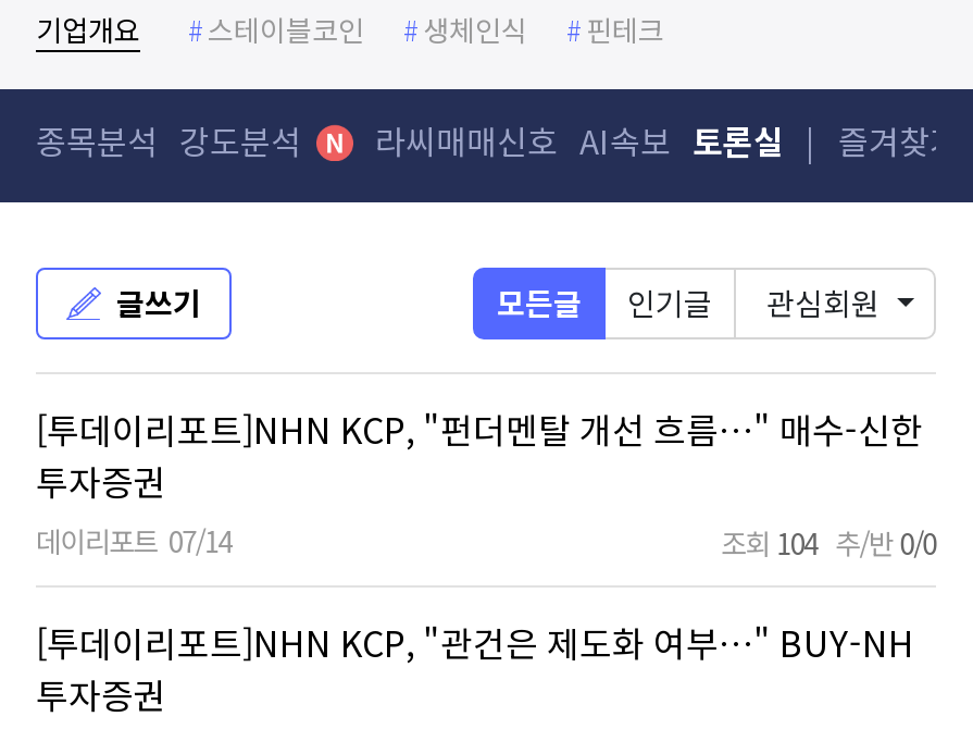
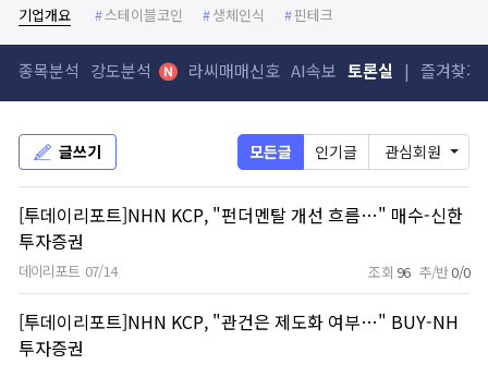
- 조회 104 추/반 0/0
+ 조회 96 추/반 0/0
